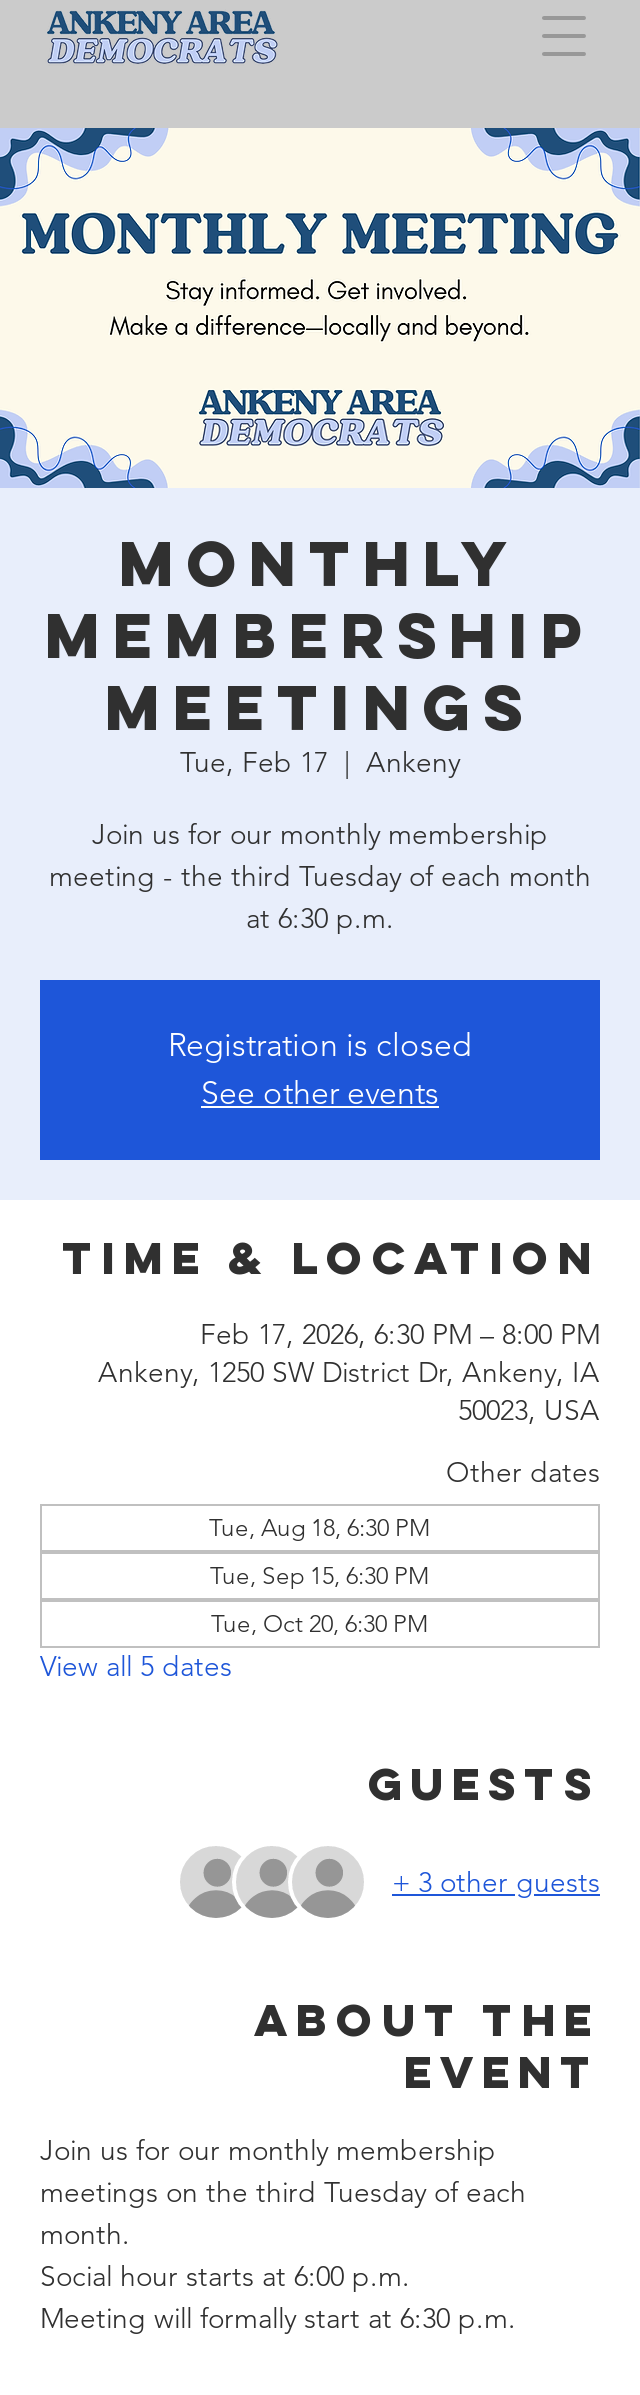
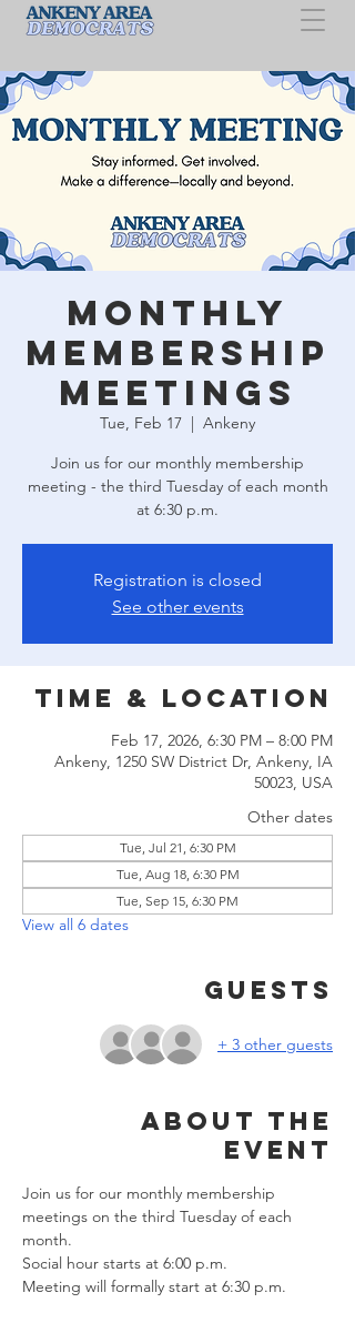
+ Tue, Jul 21, 6:30 PM

moved down: Tue, Aug 18, 6:30 PM | Tue, Sep 15, 6:30 PM

- Tue, Oct 20, 6:30 PM
- View all 5 dates
+ View all 6 dates
